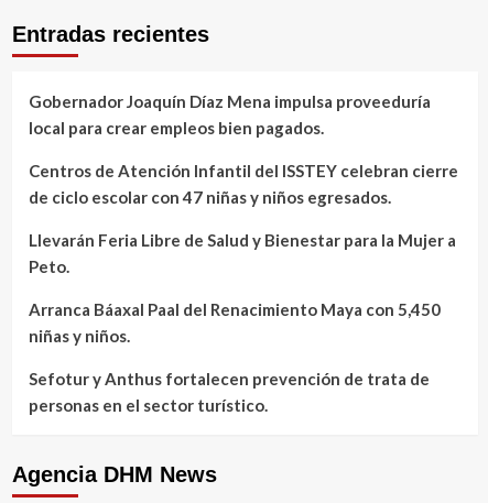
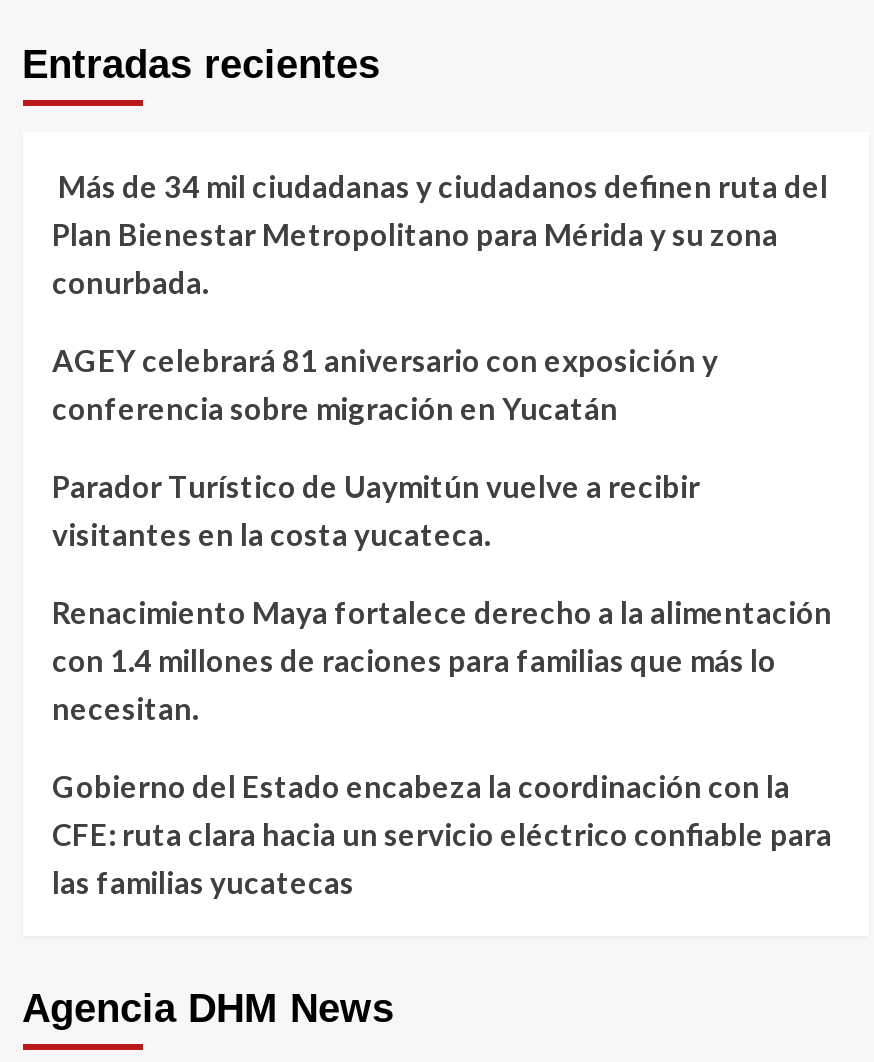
- Gobernador Joaquín Díaz Mena impulsa proveeduría
- local para crear empleos bien pagados.
+ Más de 34 mil ciudadanas y ciudadanos definen ruta del
+ Plan Bienestar Metropolitano para Mérida y su zona
+ conurbada.

- Centros de Atención Infantil del ISSTEY celebran cierre
- de ciclo escolar con 47 niñas y niños egresados.
+ AGEY celebrará 81 aniversario con exposición y
+ conferencia sobre migración en Yucatán

- Llevarán Feria Libre de Salud y Bienestar para la Mujer a
- Peto.
+ Parador Turístico de Uaymitún vuelve a recibir
+ visitantes en la costa yucateca.

- Arranca Báaxal Paal del Renacimiento Maya con 5,450
- niñas y niños.
+ Renacimiento Maya fortalece derecho a la alimentación
+ con 1.4 millones de raciones para familias que más lo
+ necesitan.

- Sefotur y Anthus fortalecen prevención de trata de
- personas en el sector turístico.
+ Gobierno del Estado encabeza la coordinación con la
+ CFE: ruta clara hacia un servicio eléctrico confiable para
+ las familias yucatecas
